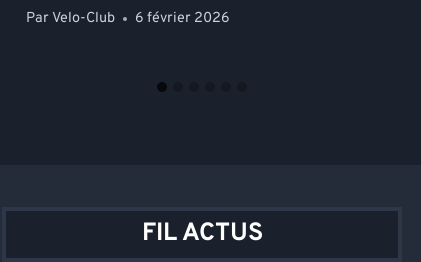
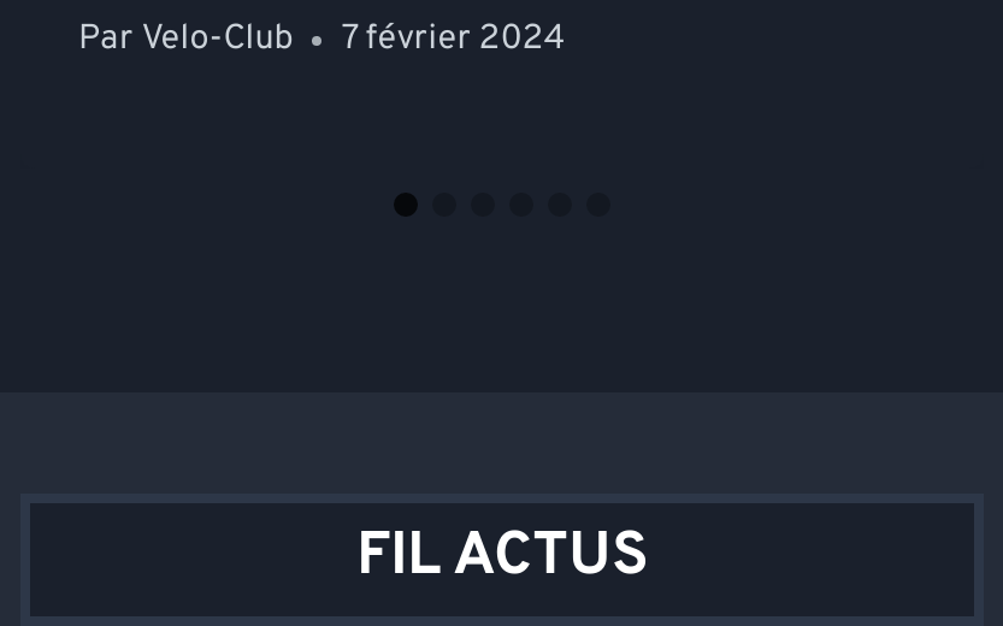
- Par Velo-Club 6 février 2026
+ Par Velo-Club 7 février 2024
